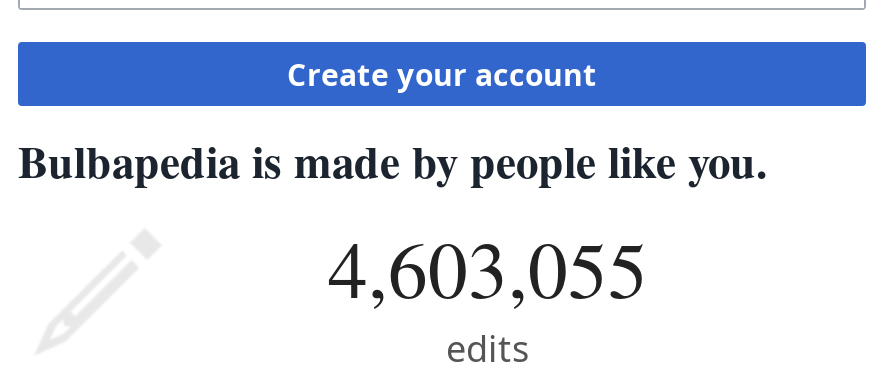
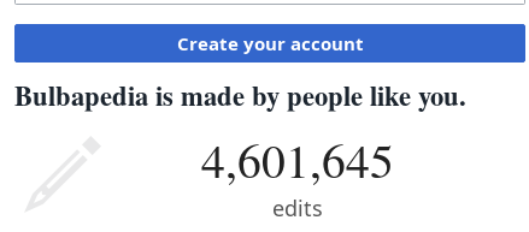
- 4,603,055
+ 4,601,645
